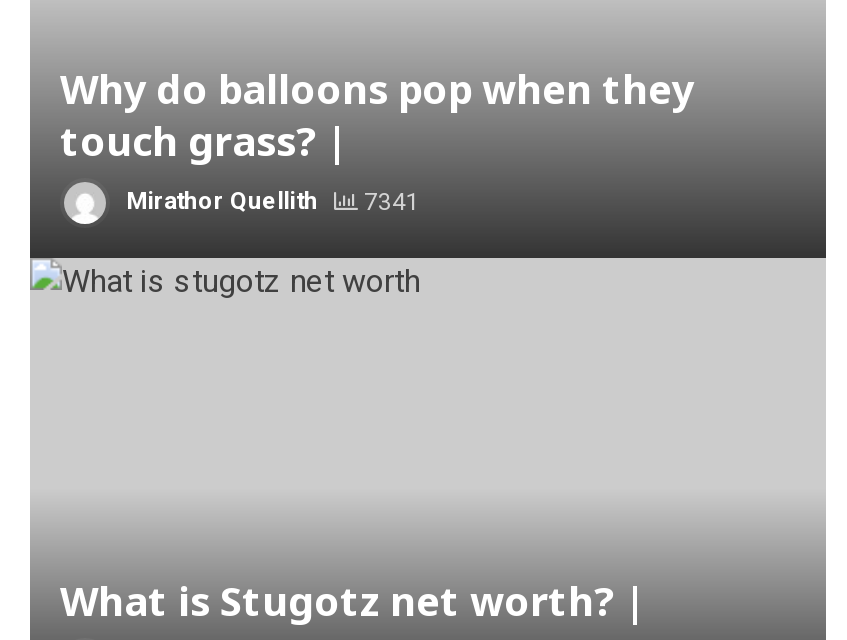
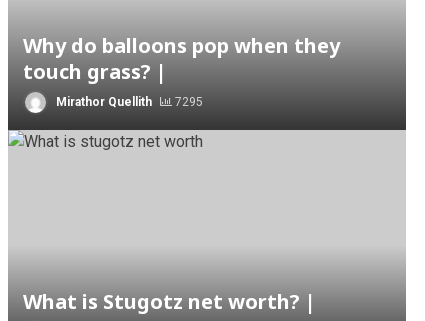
- Mirathor Quellith 7341
+ Mirathor Quellith 7295
